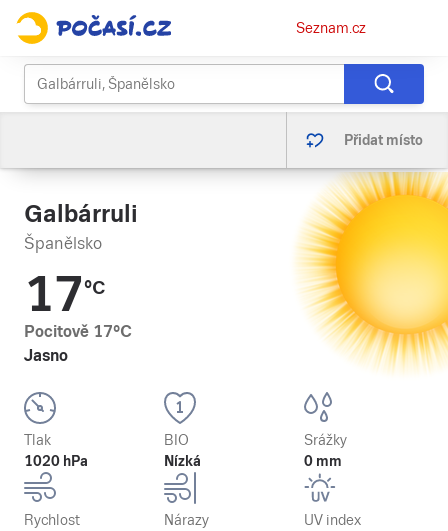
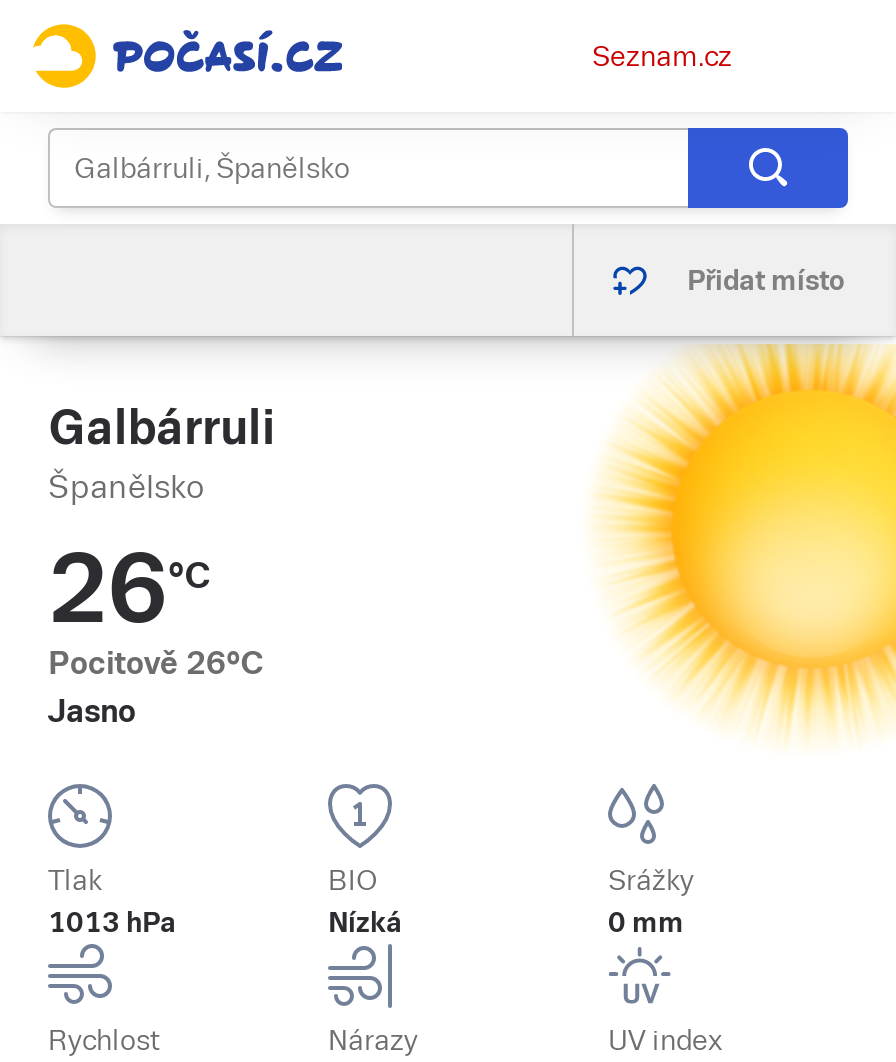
- 17°C
+ 26°C

- Pocitově 17°C
+ Pocitově 26°C

- 1020 hPa
+ 1013 hPa
